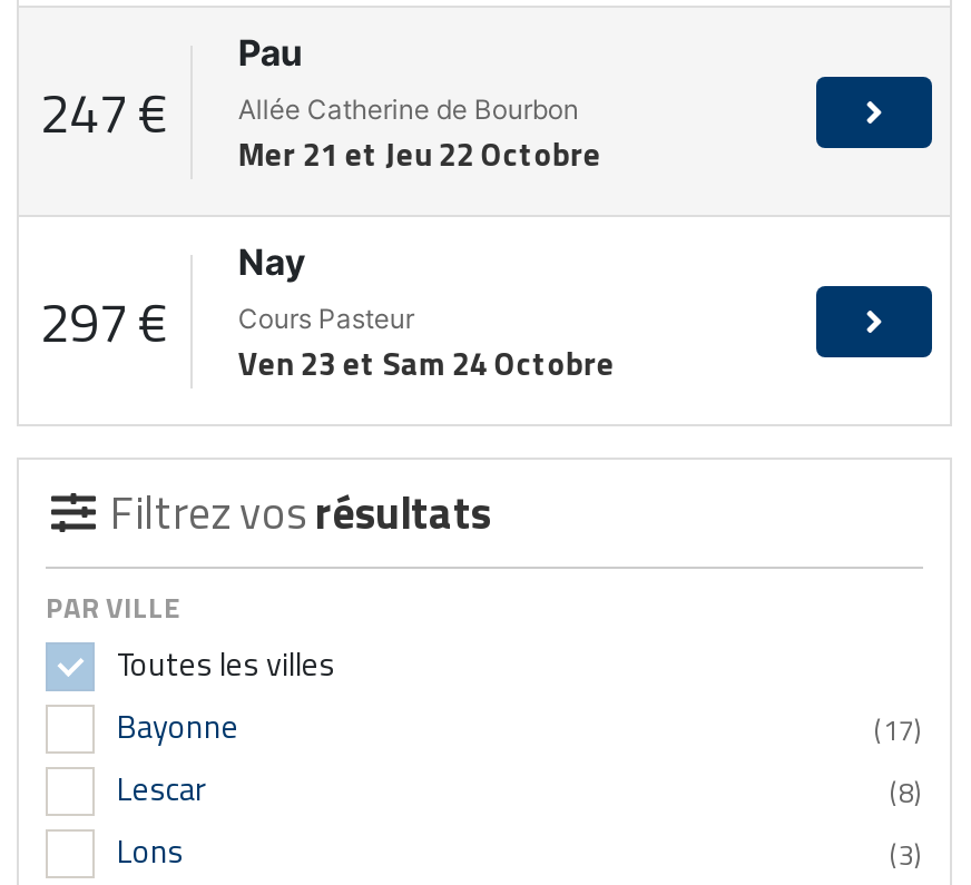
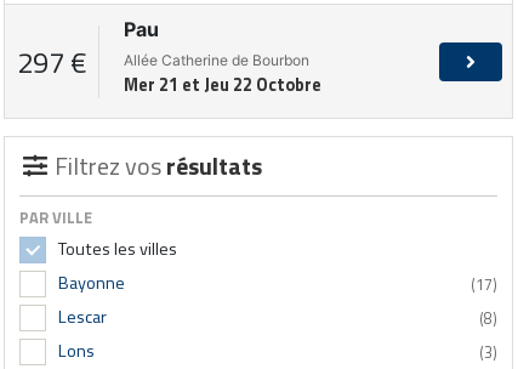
- 247 €
+ 297 €

- Nay
- Cours Pasteur
- Ven 23 et Sam 24 Octobre

- 297 €
